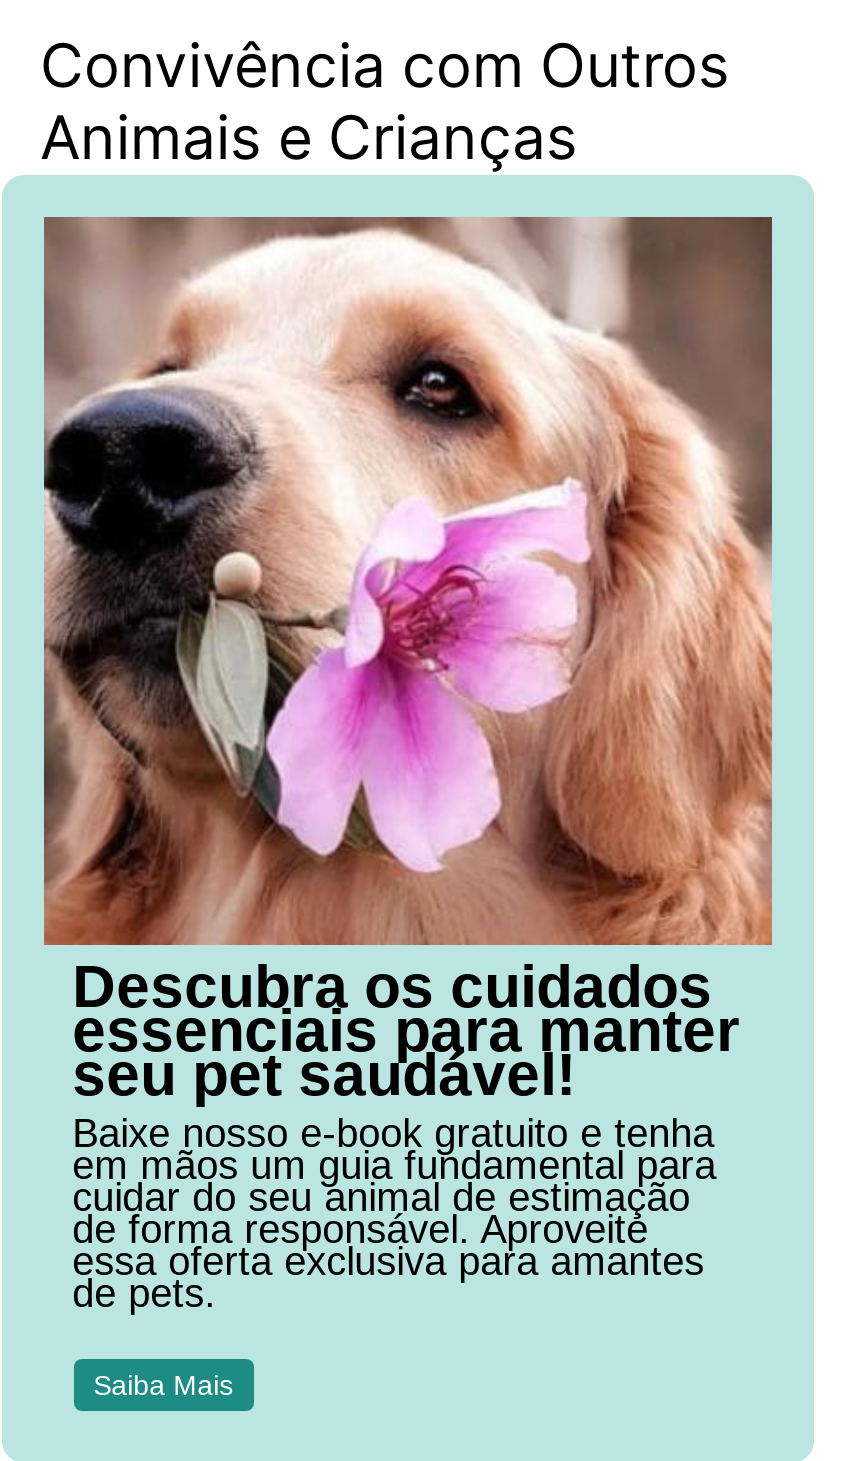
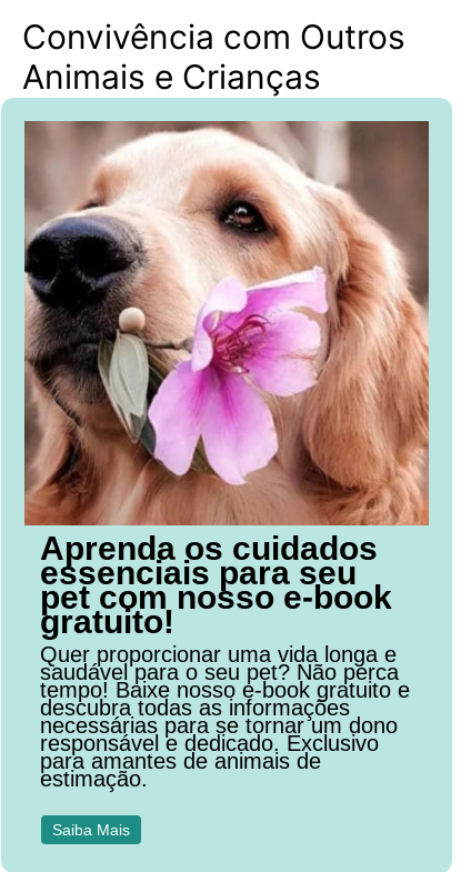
- Descubra os cuidados
- essenciais para manter
- seu pet saudável!
- Baixe nosso e-book gratuito e tenha
- em mãos um guia fundamental para
- cuidar do seu animal de estimação
- de forma responsável. Aproveite
- essa oferta exclusiva para amantes
- de pets.
+ Aprenda os cuidados
+ essenciais para seu
+ pet com nosso e-book
+ gratuito!
+ Quer proporcionar uma vida longa e
+ saudável para o seu pet? Não perca
+ tempo! Baixe nosso e-book gratuito e
+ descubra todas as informações
+ necessárias para se tornar um dono
+ responsável e dedicado. Exclusivo
+ para amantes de animais de
+ estimação.
